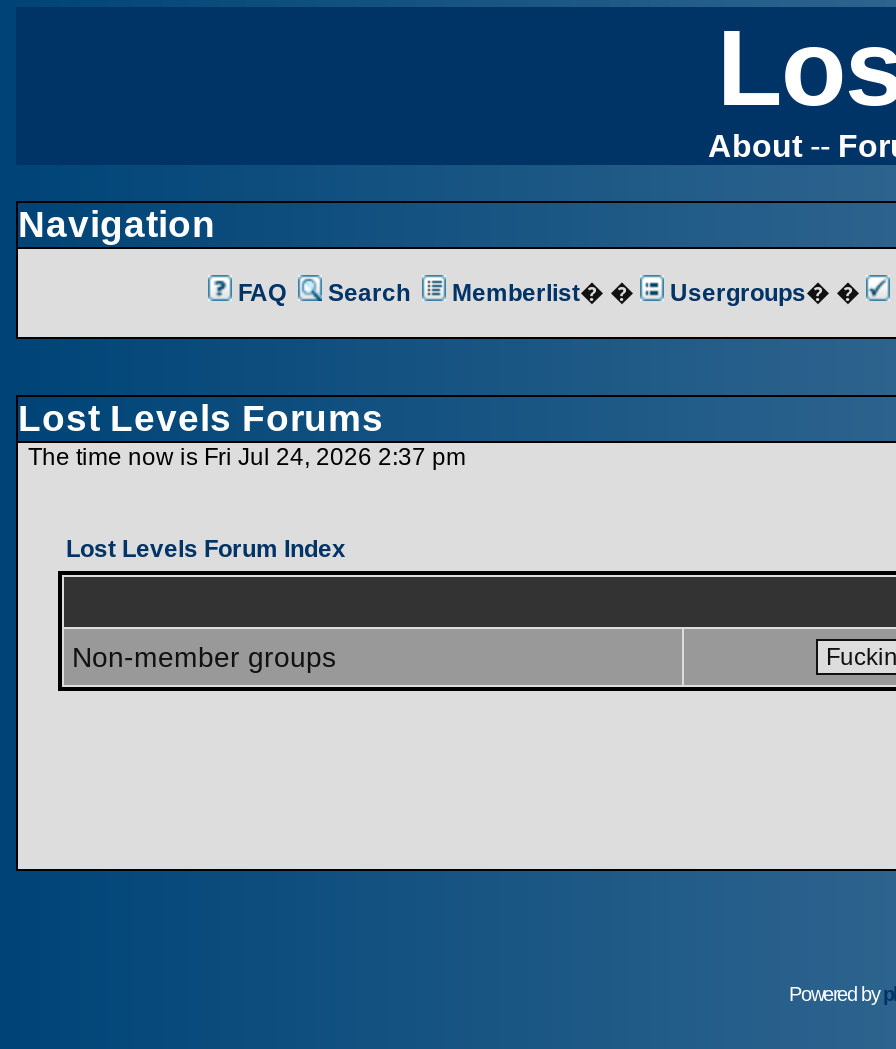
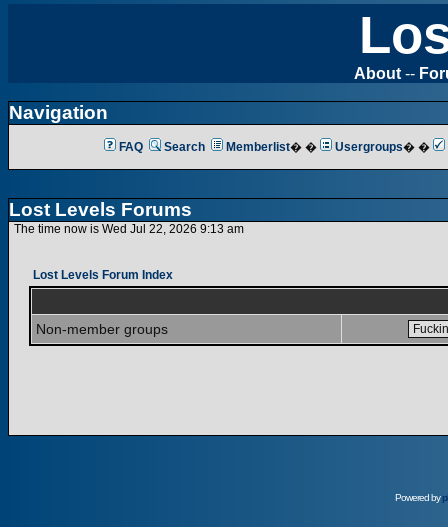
- The time now is Fri Jul 24, 2026 2:37 pm
+ The time now is Wed Jul 22, 2026 9:13 am
